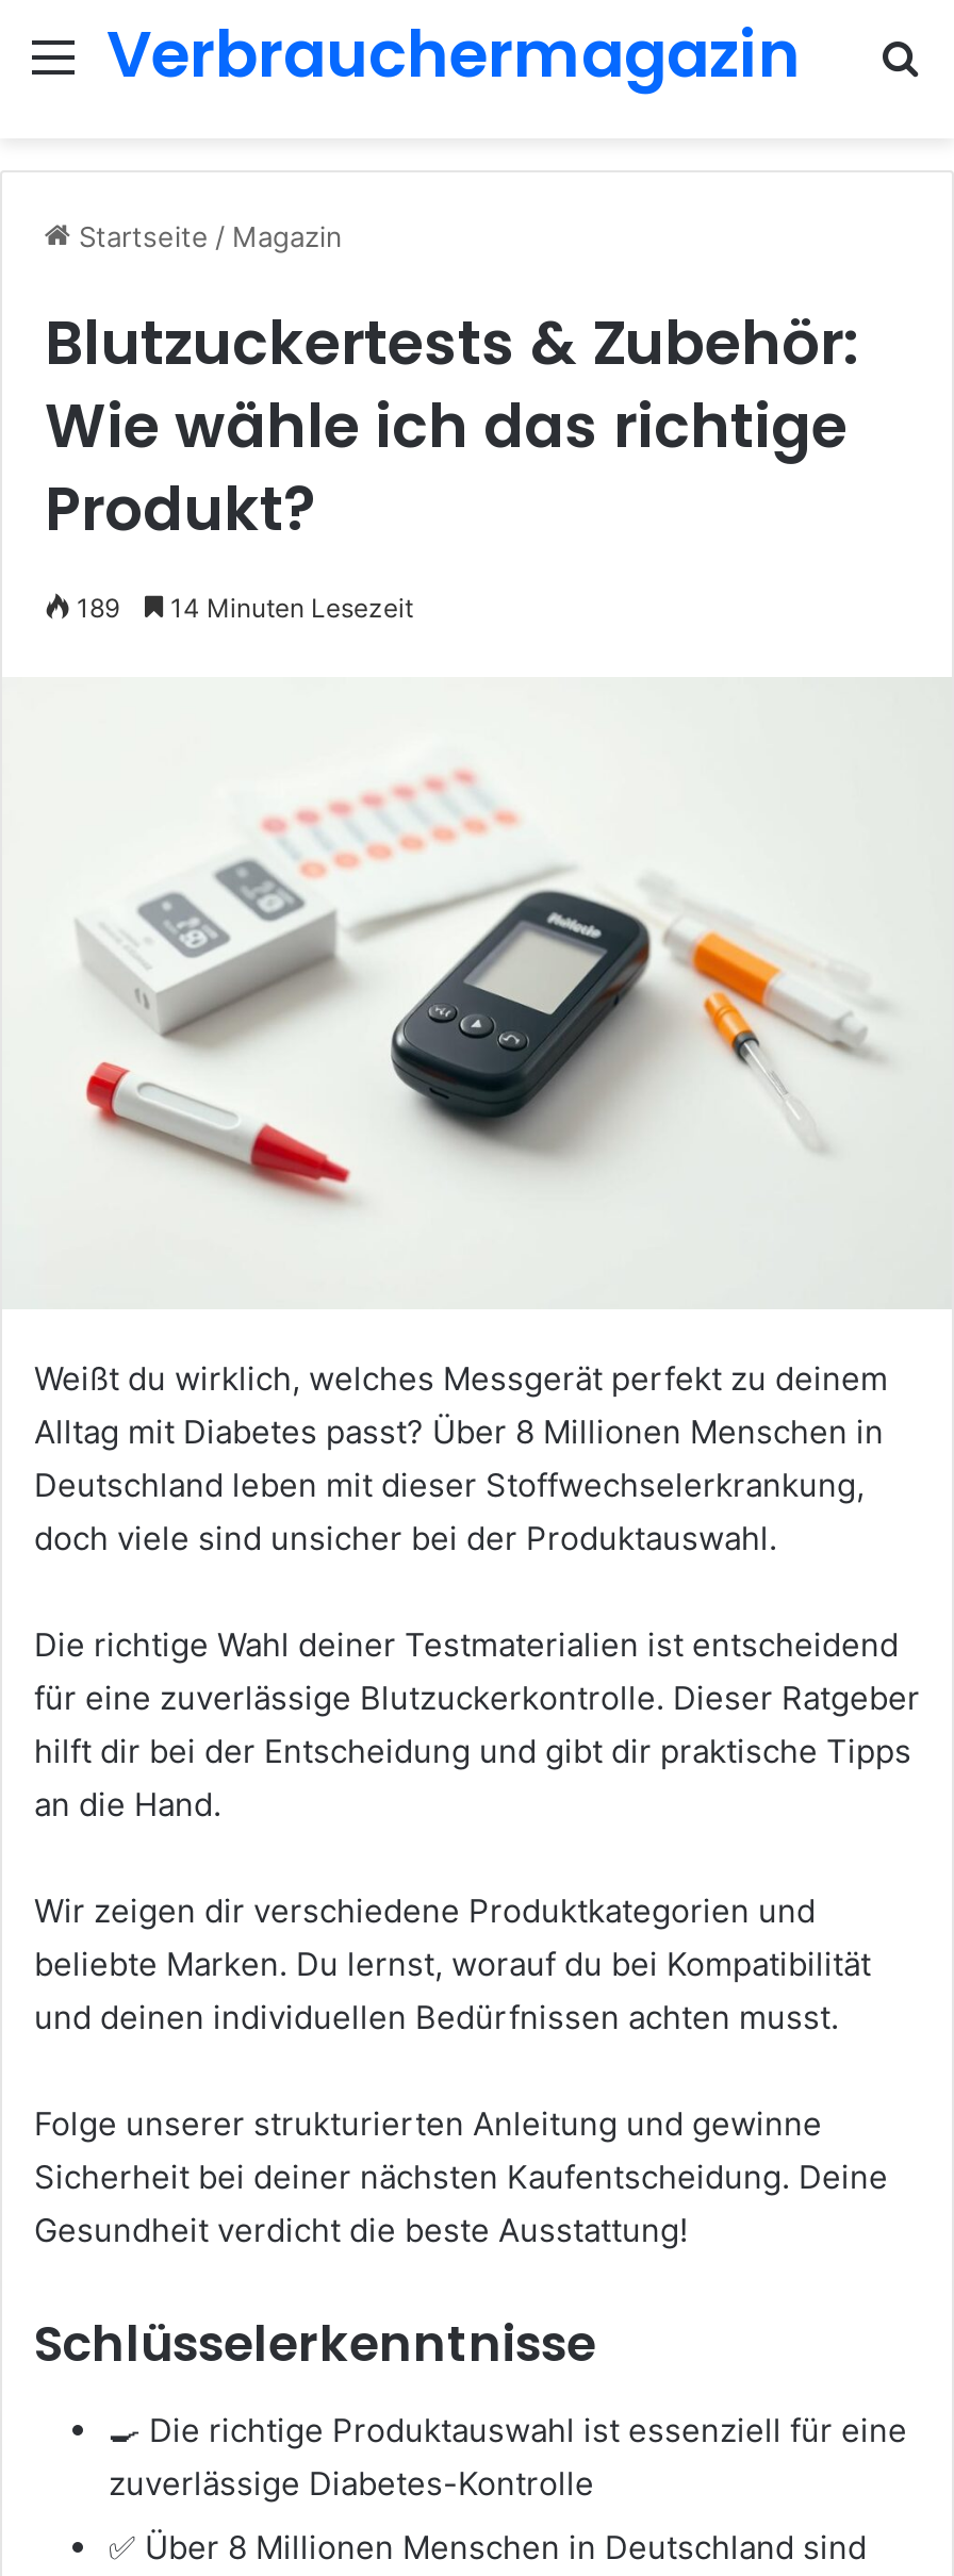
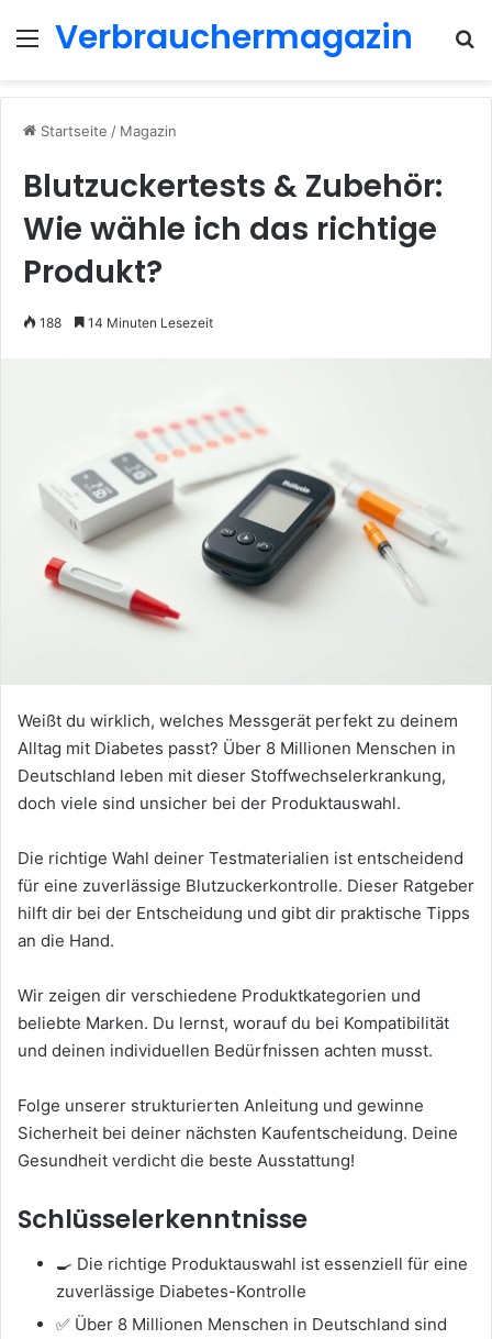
- 189 14 Minuten Lesezeit
+ 188 14 Minuten Lesezeit
